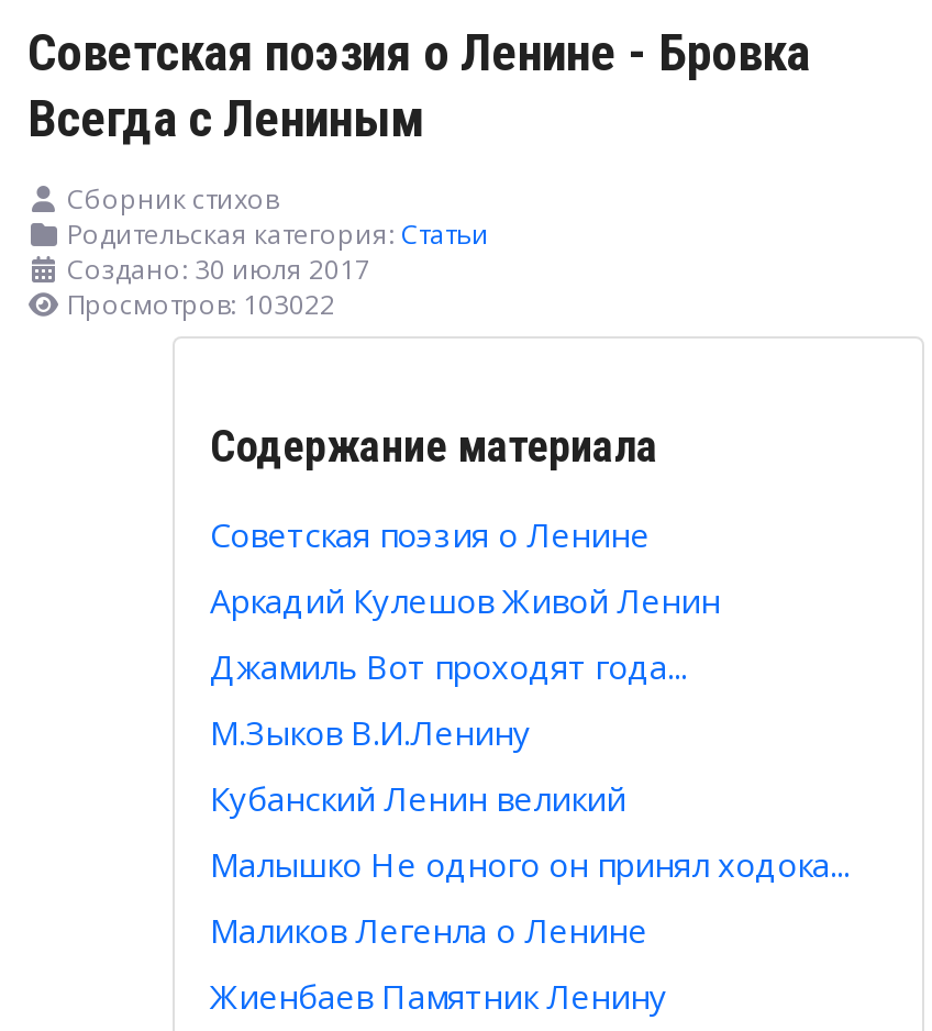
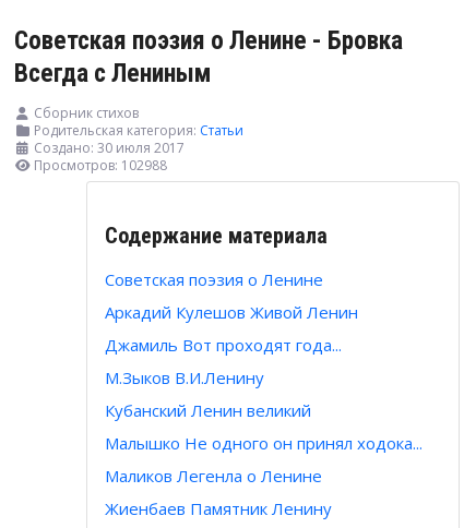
- Просмотров: 103022
+ Просмотров: 102988
